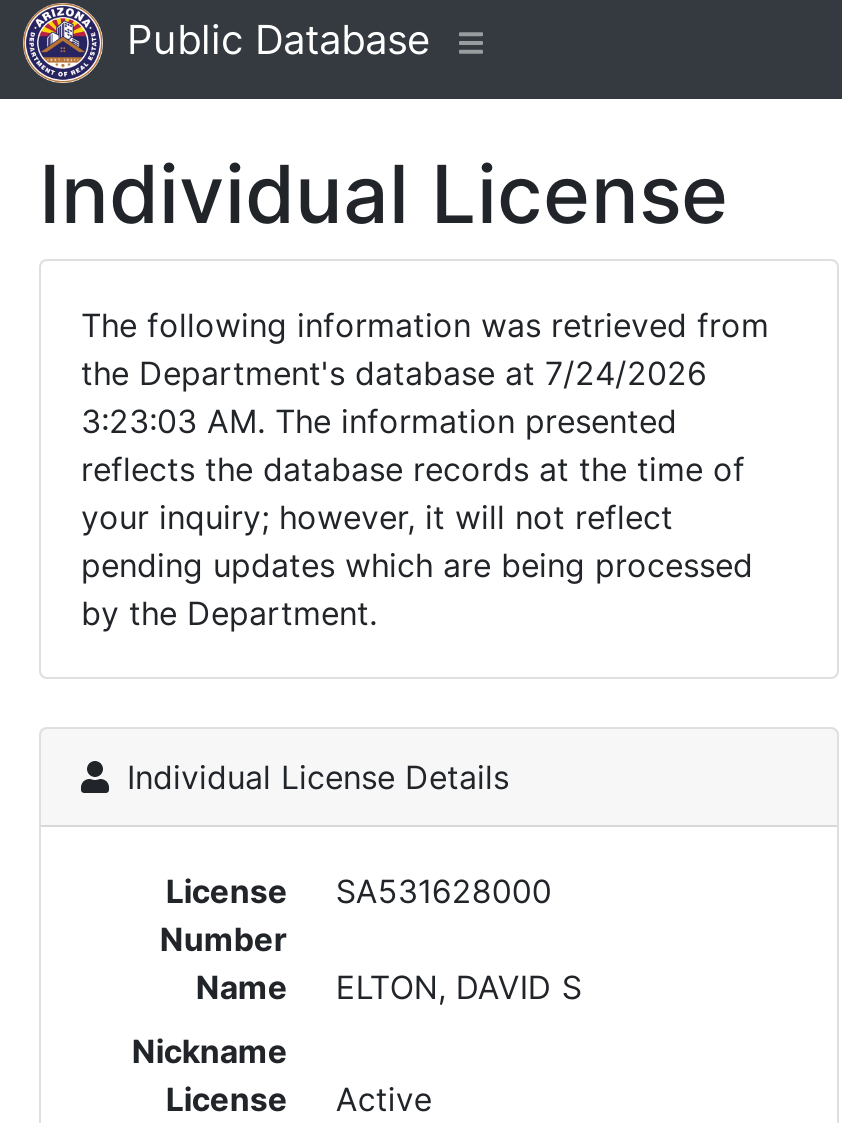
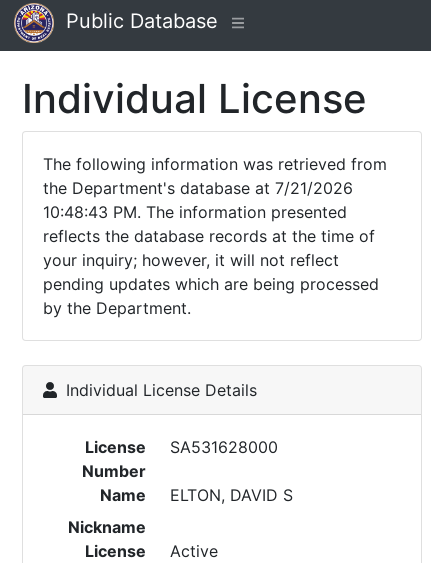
- the Department's database at 7/24/2026
+ the Department's database at 7/21/2026

- 3:23:03 AM. The information presented
+ 10:48:43 PM. The information presented
